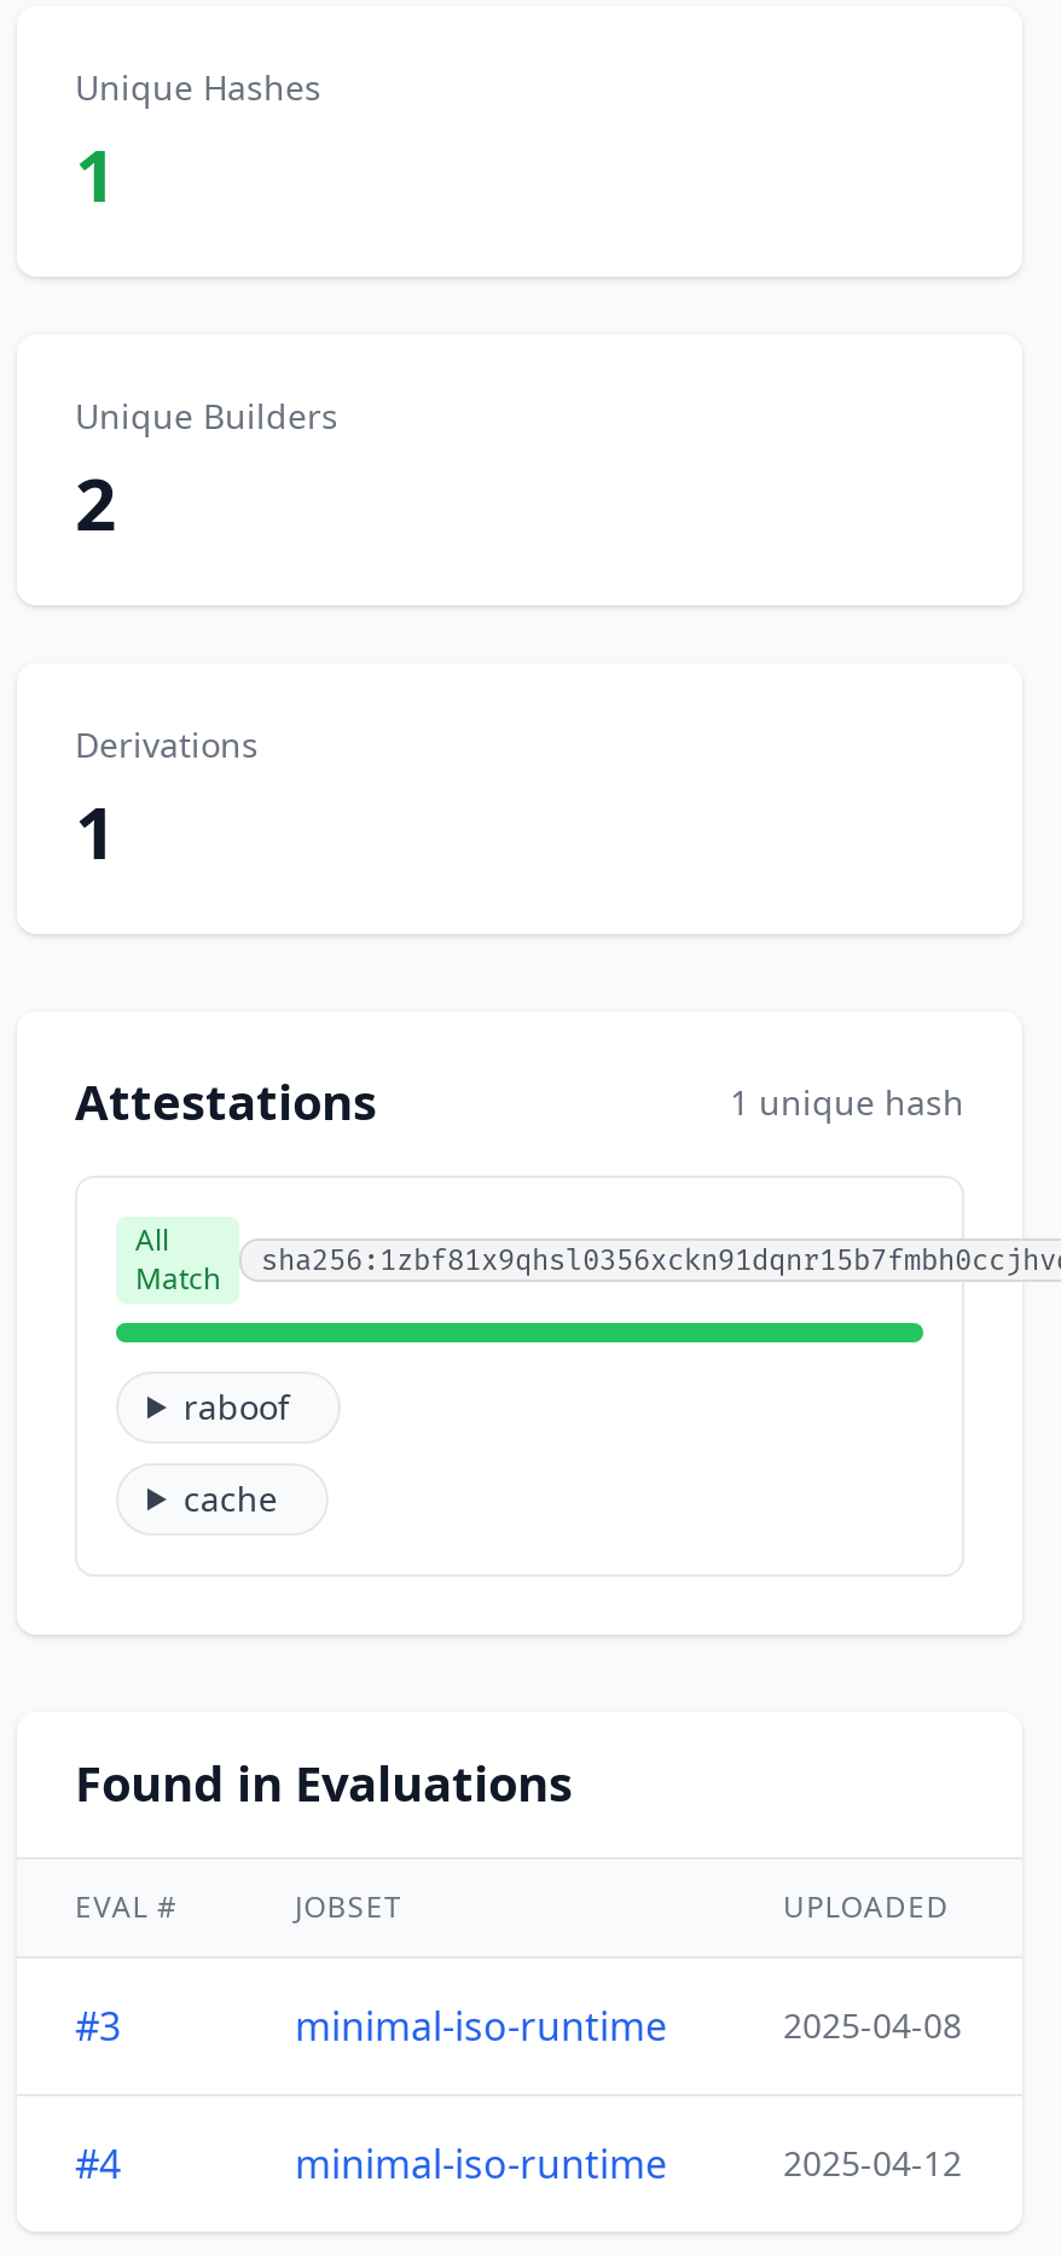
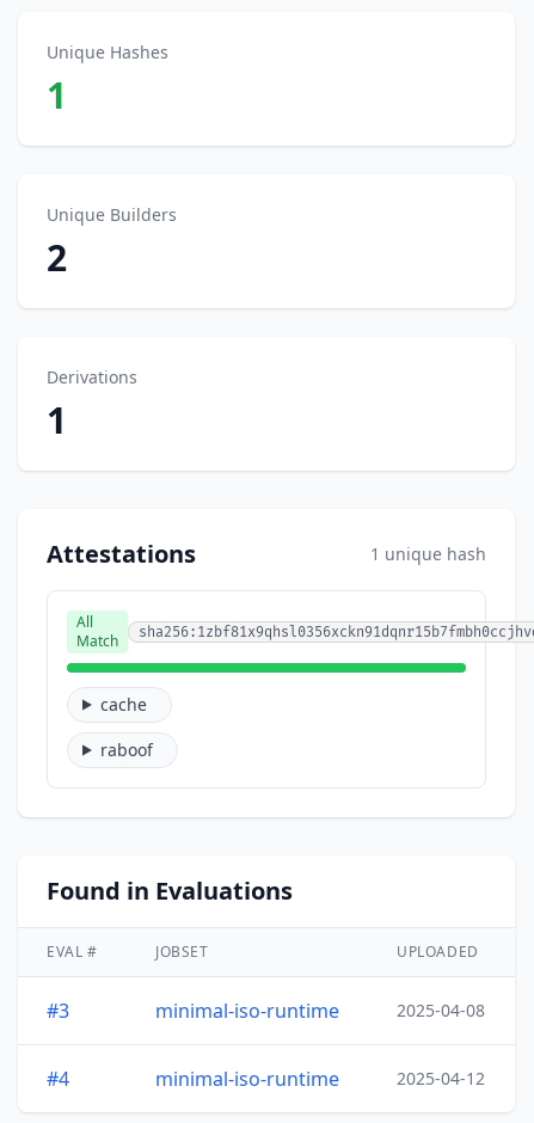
moved down: raboof

moved up: cache
